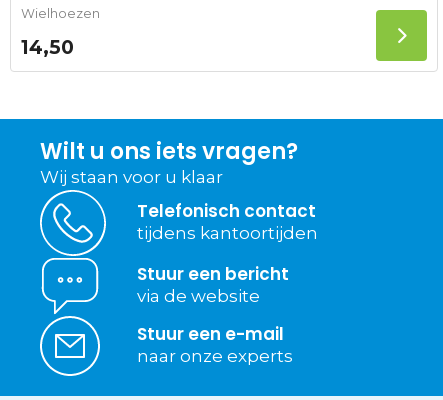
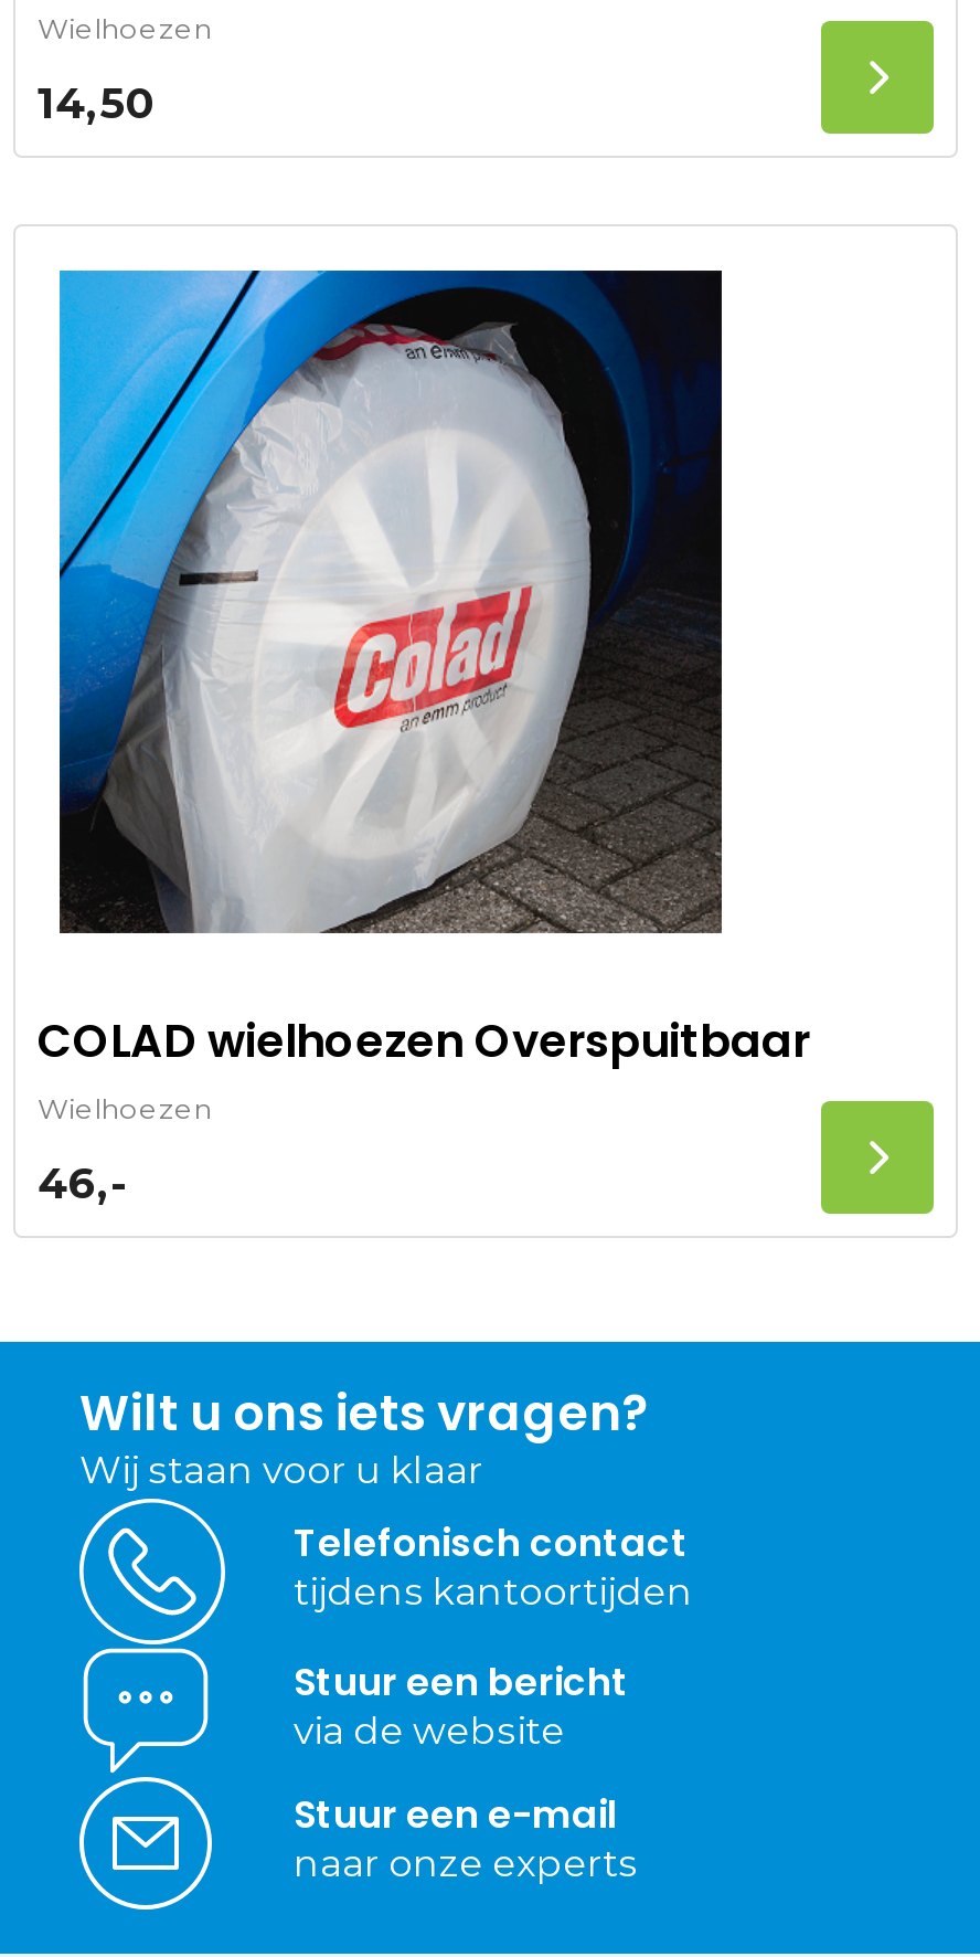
+ [image]
+ COLAD wielhoezen Overspuitbaar
+ Wielhoezen
+ 46,-
